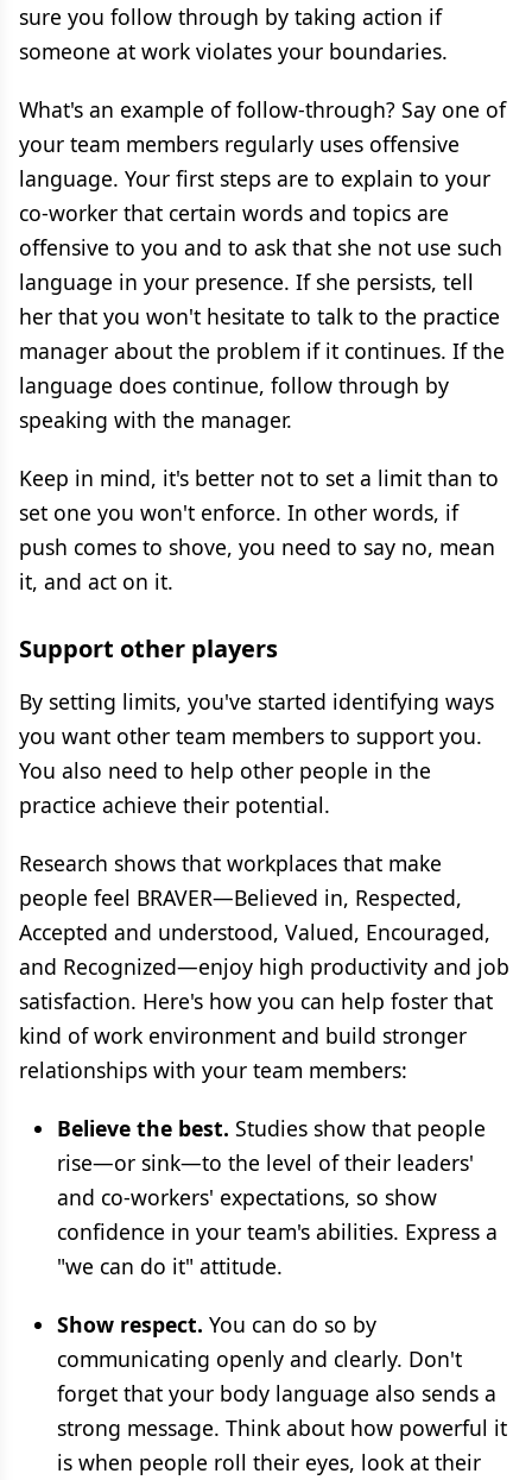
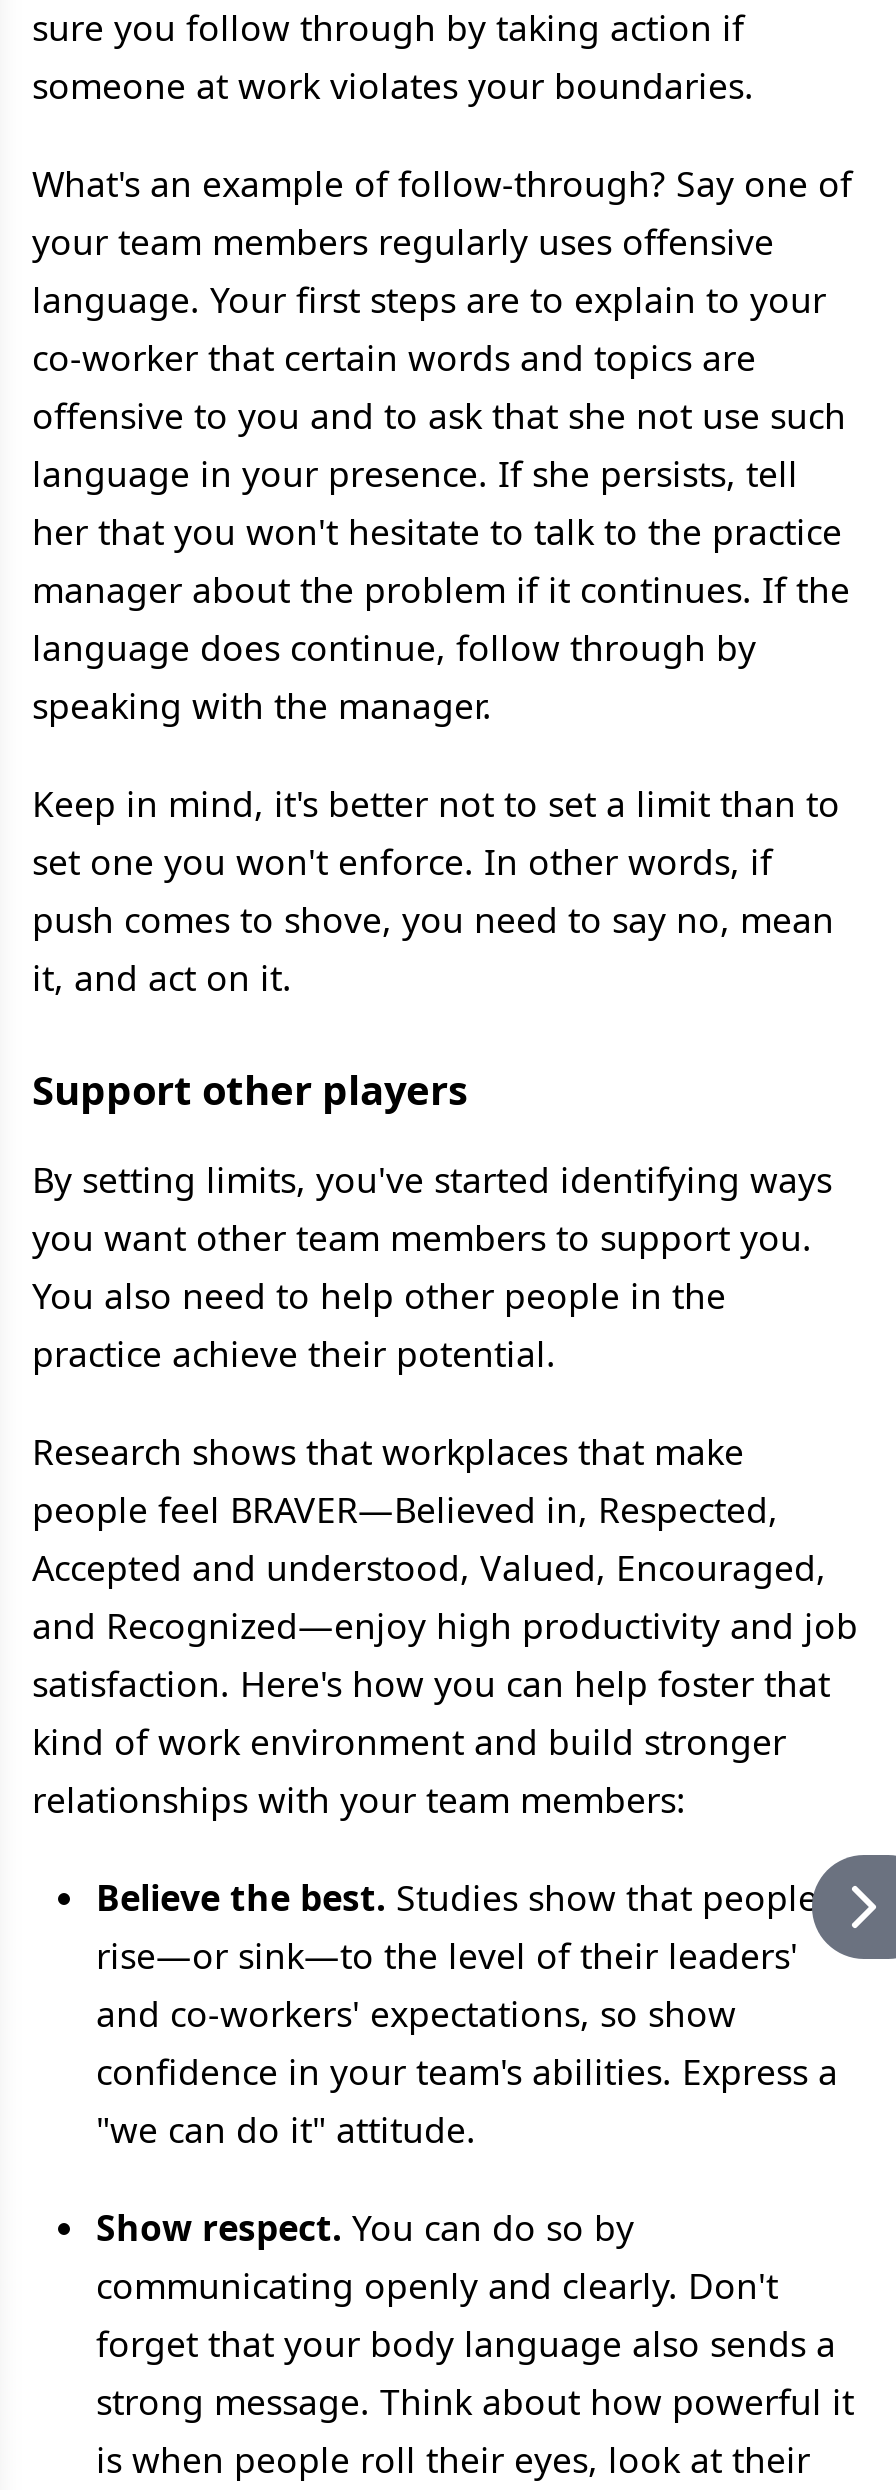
+ [image]
